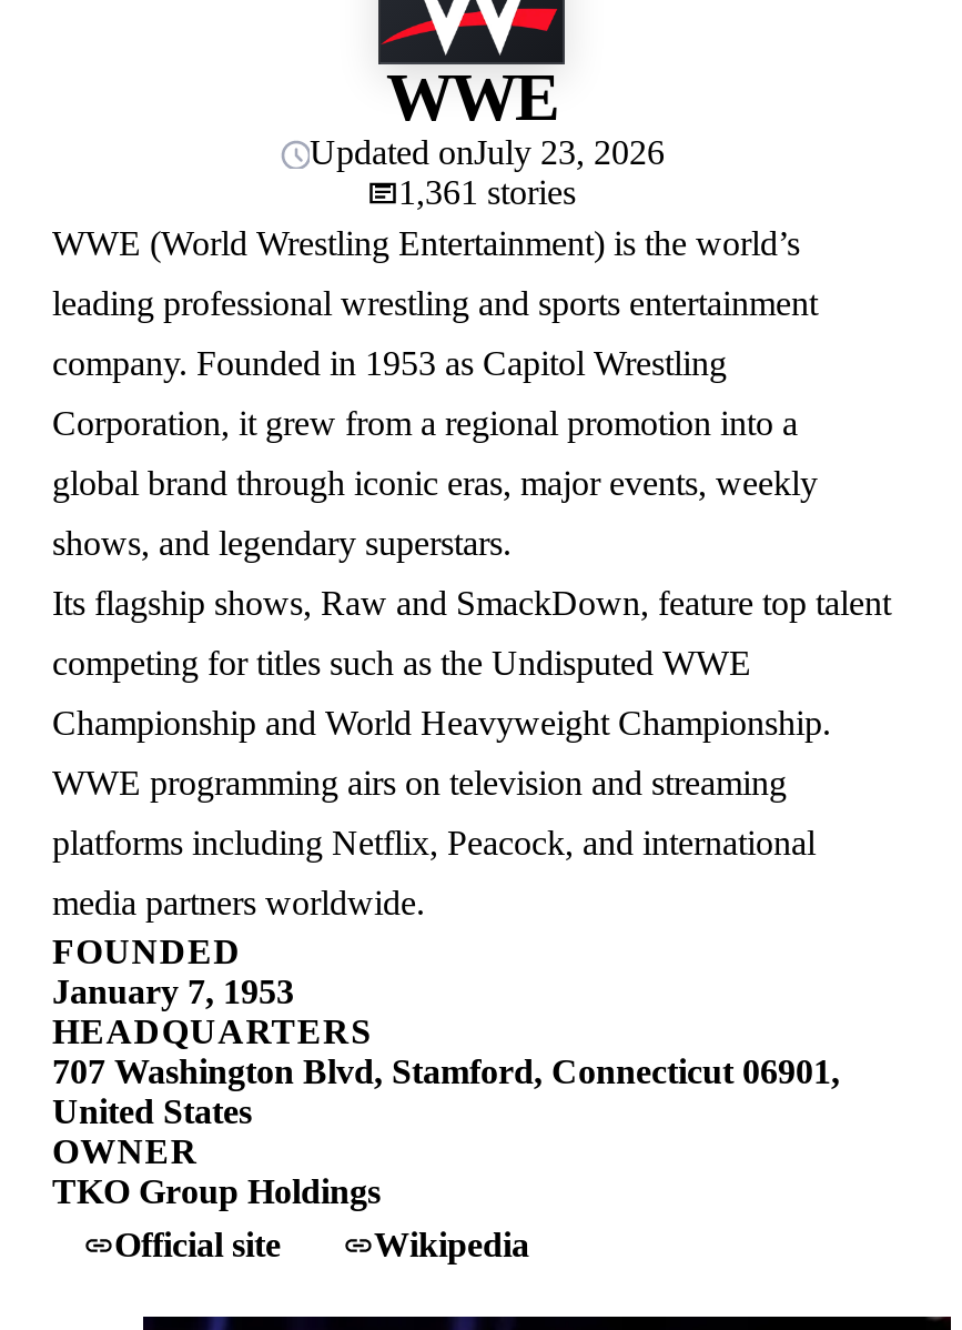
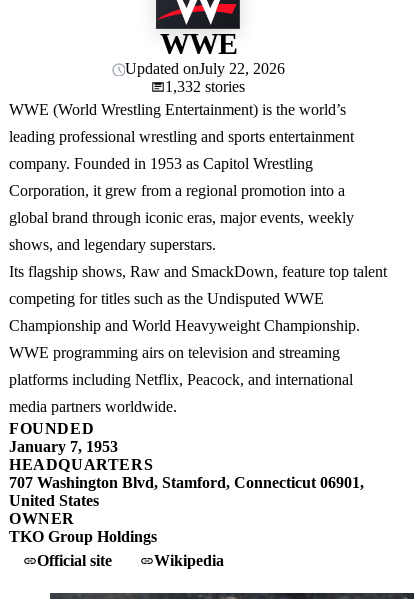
- Updated onJuly 23, 2026
+ Updated onJuly 22, 2026

- 1,361 stories
+ 1,332 stories
